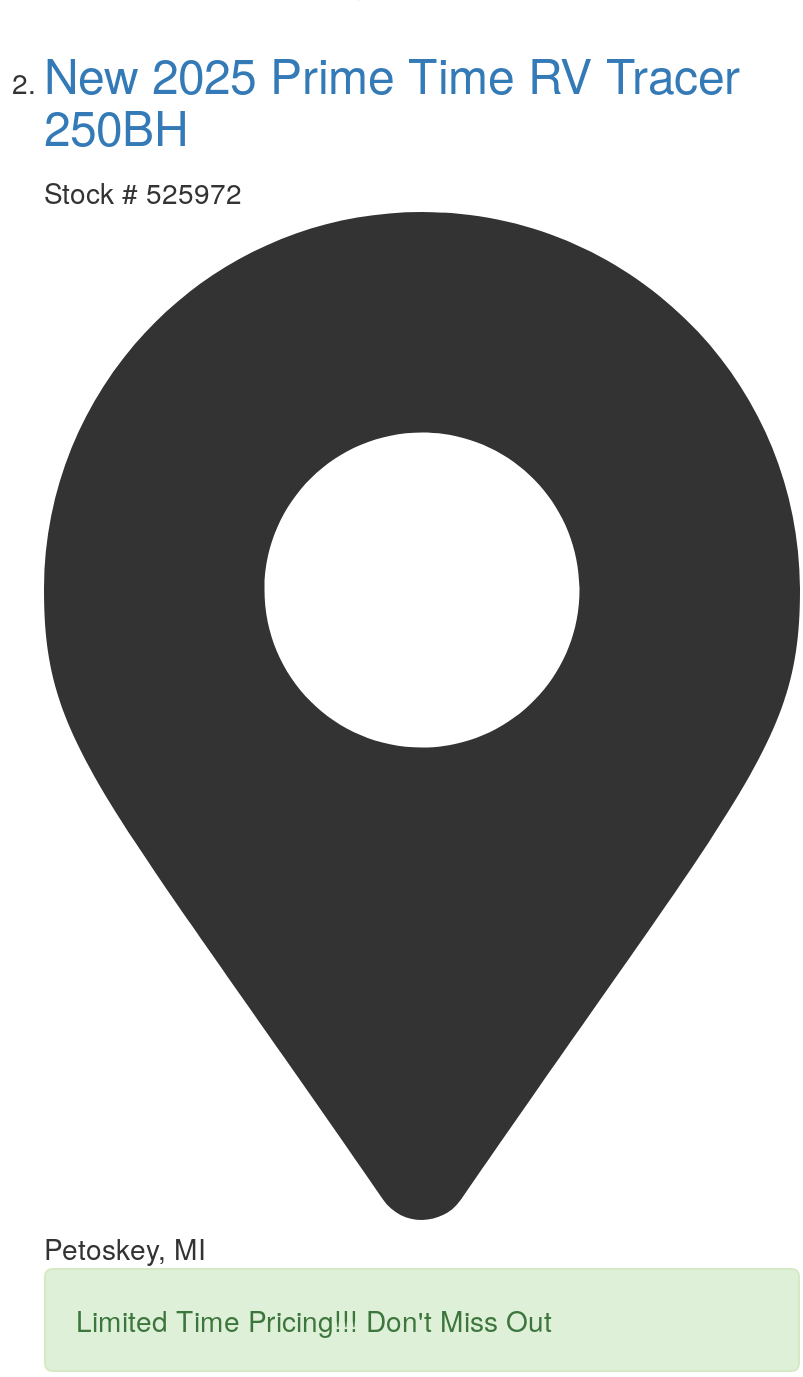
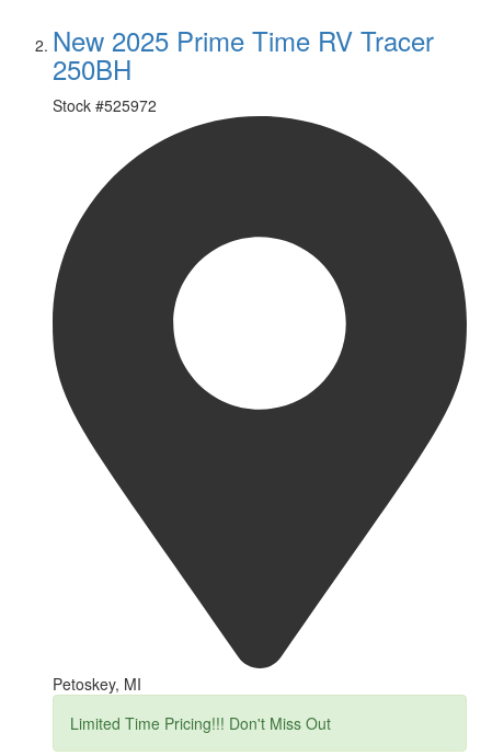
- Stock # 525972
+ Stock #525972
